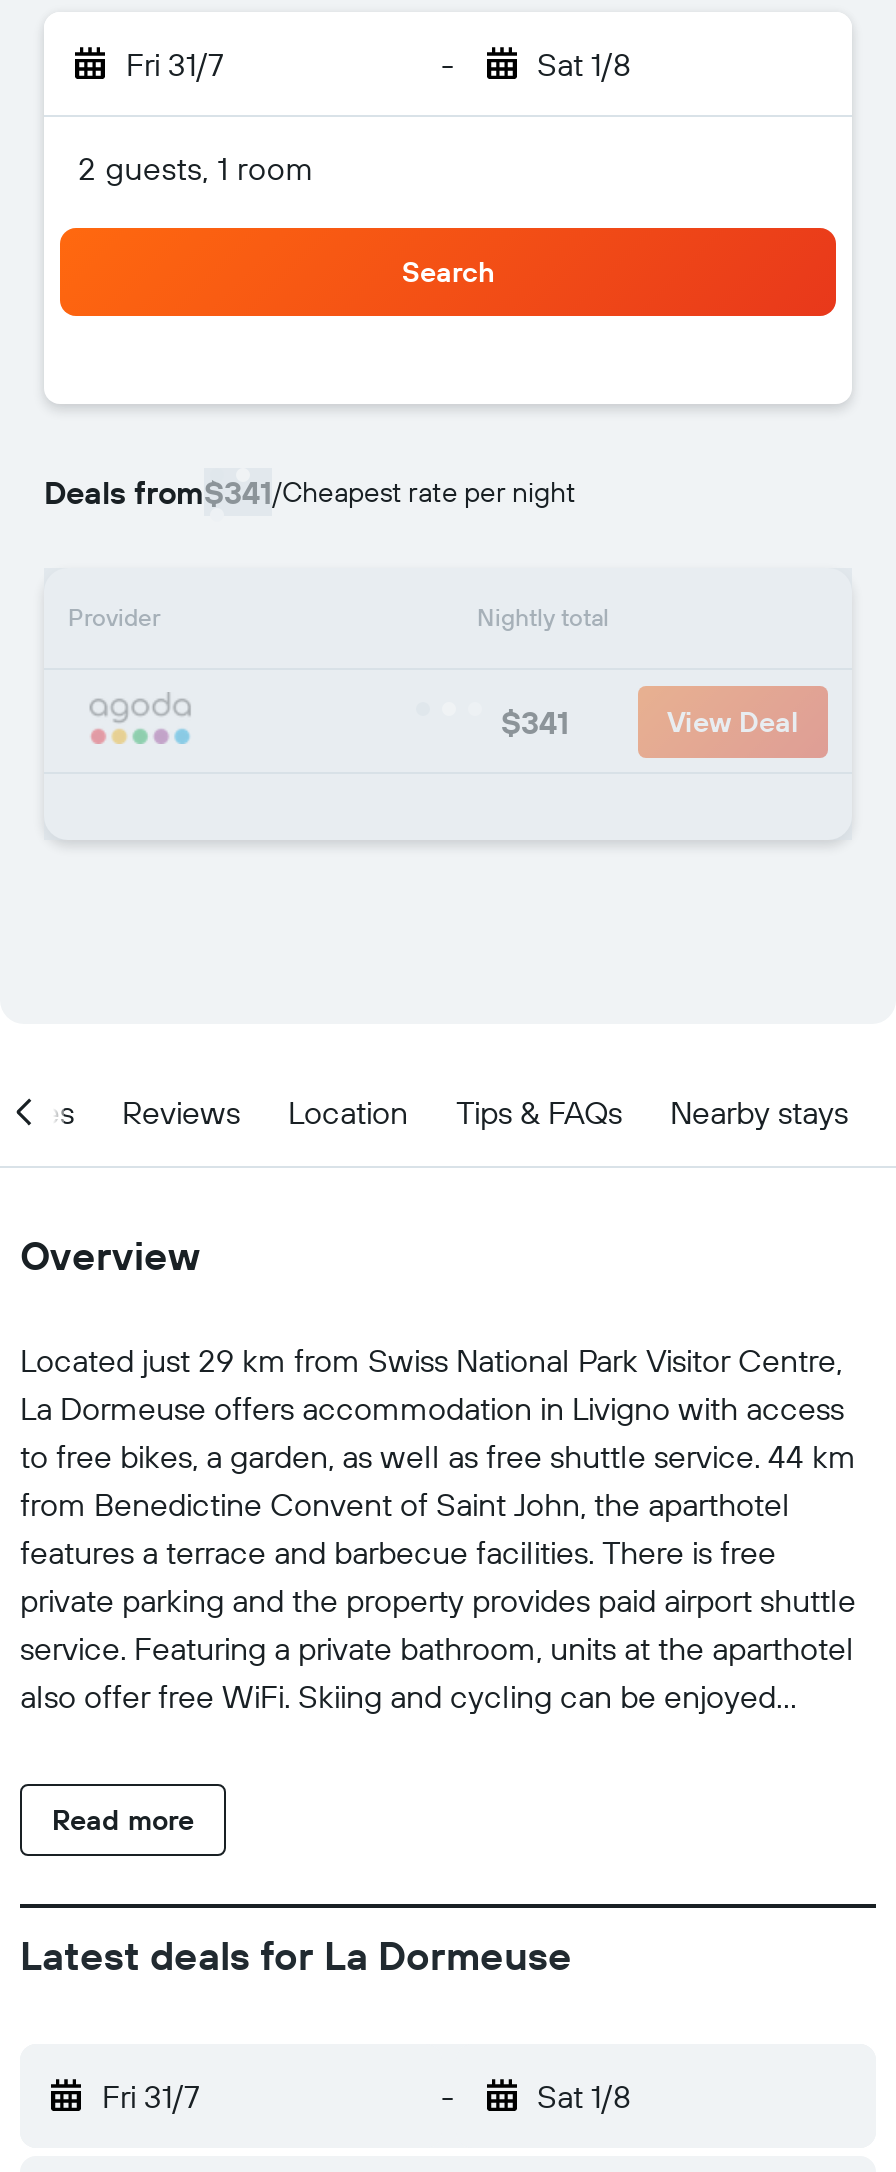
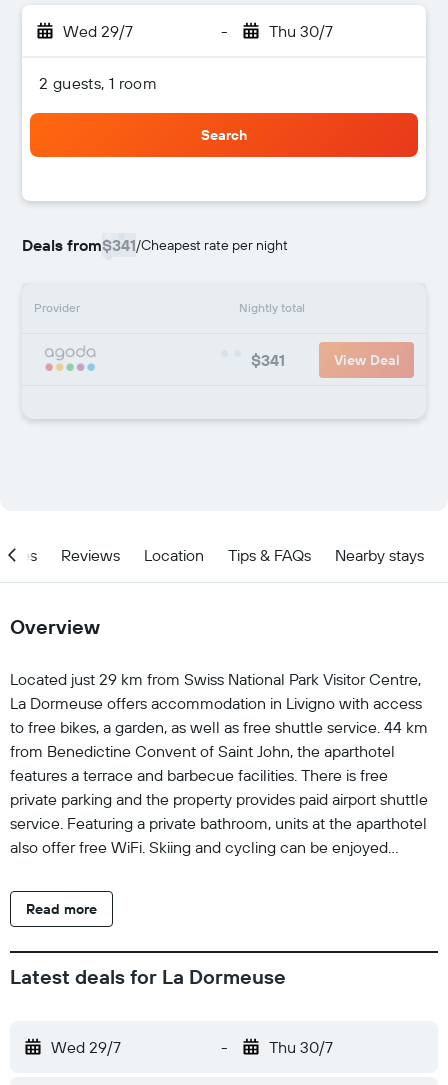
- Fri 31/7
+ Wed 29/7

- Sat 1/8
+ Thu 30/7

- Fri 31/7
+ Wed 29/7

- Sat 1/8
+ Thu 30/7
